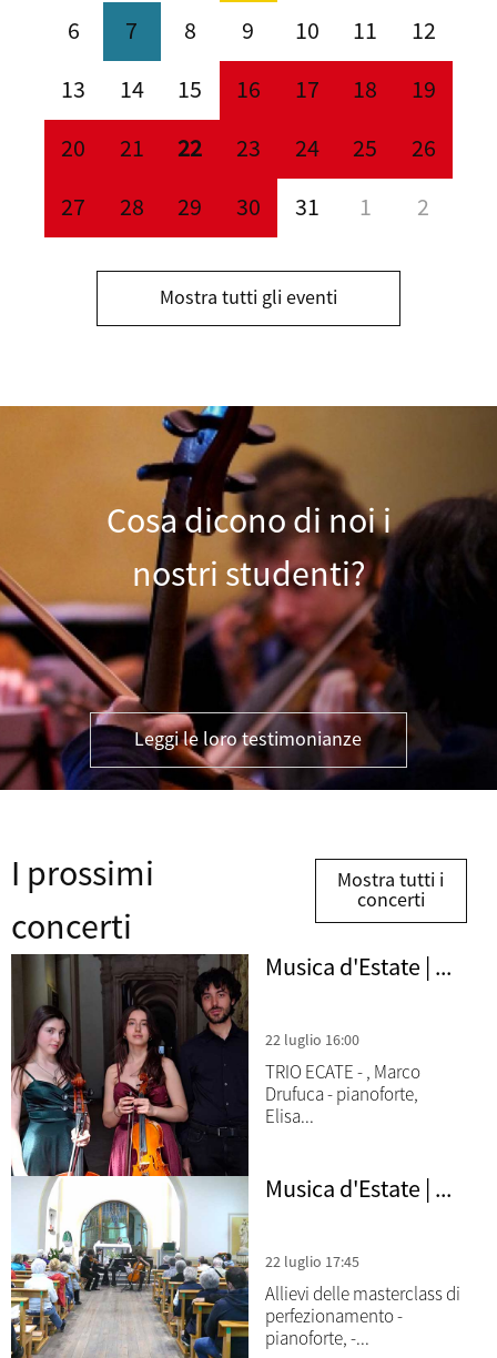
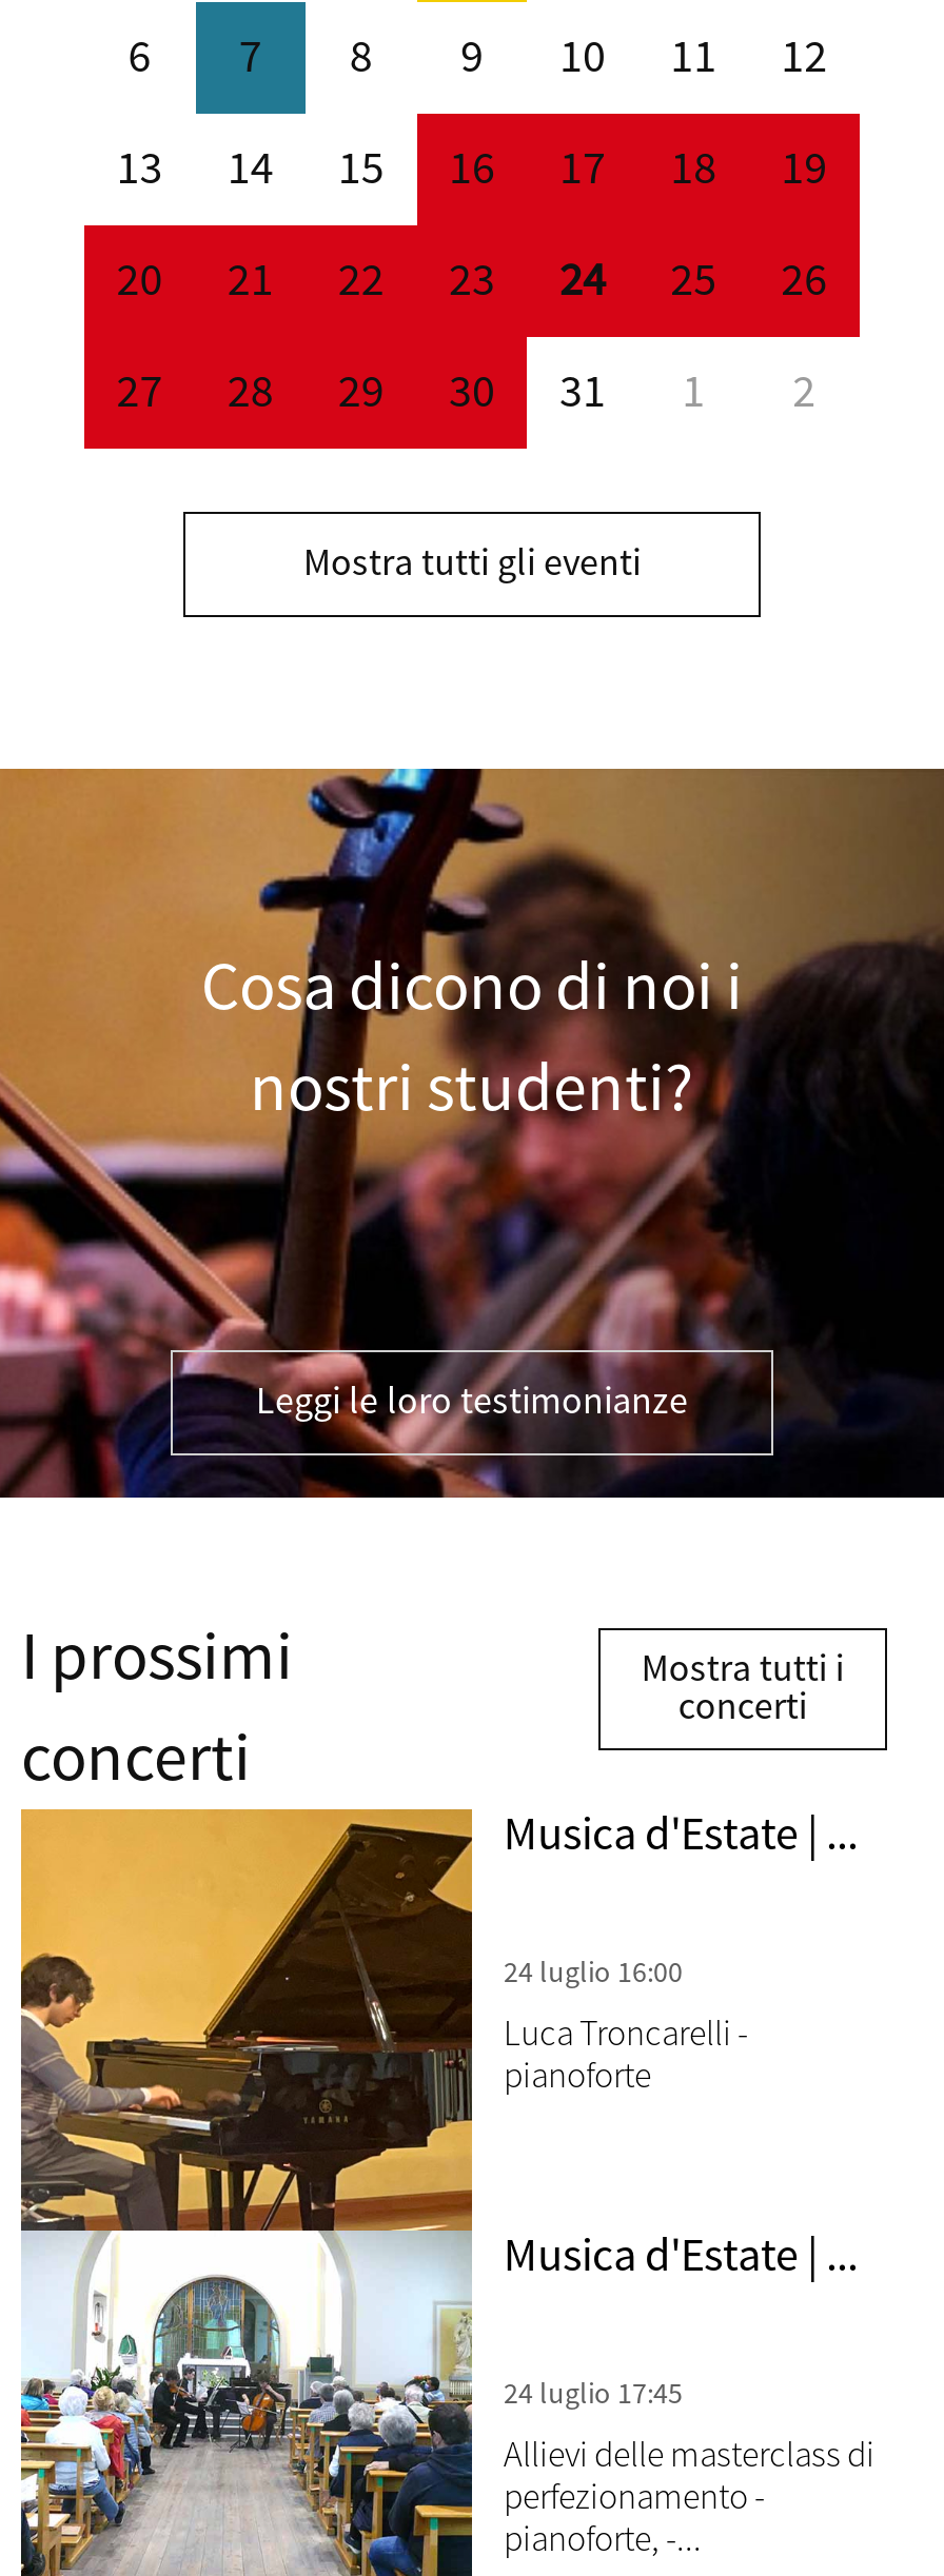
- [image]
- 22 luglio 16:00
- TRIO ECATE - , Marco
- Drufuca - pianoforte,
- Elisa...
+ [image]
+ 24 luglio 16:00
+ Luca Troncarelli -
+ pianoforte

- 22 luglio 17:45
+ 24 luglio 17:45
